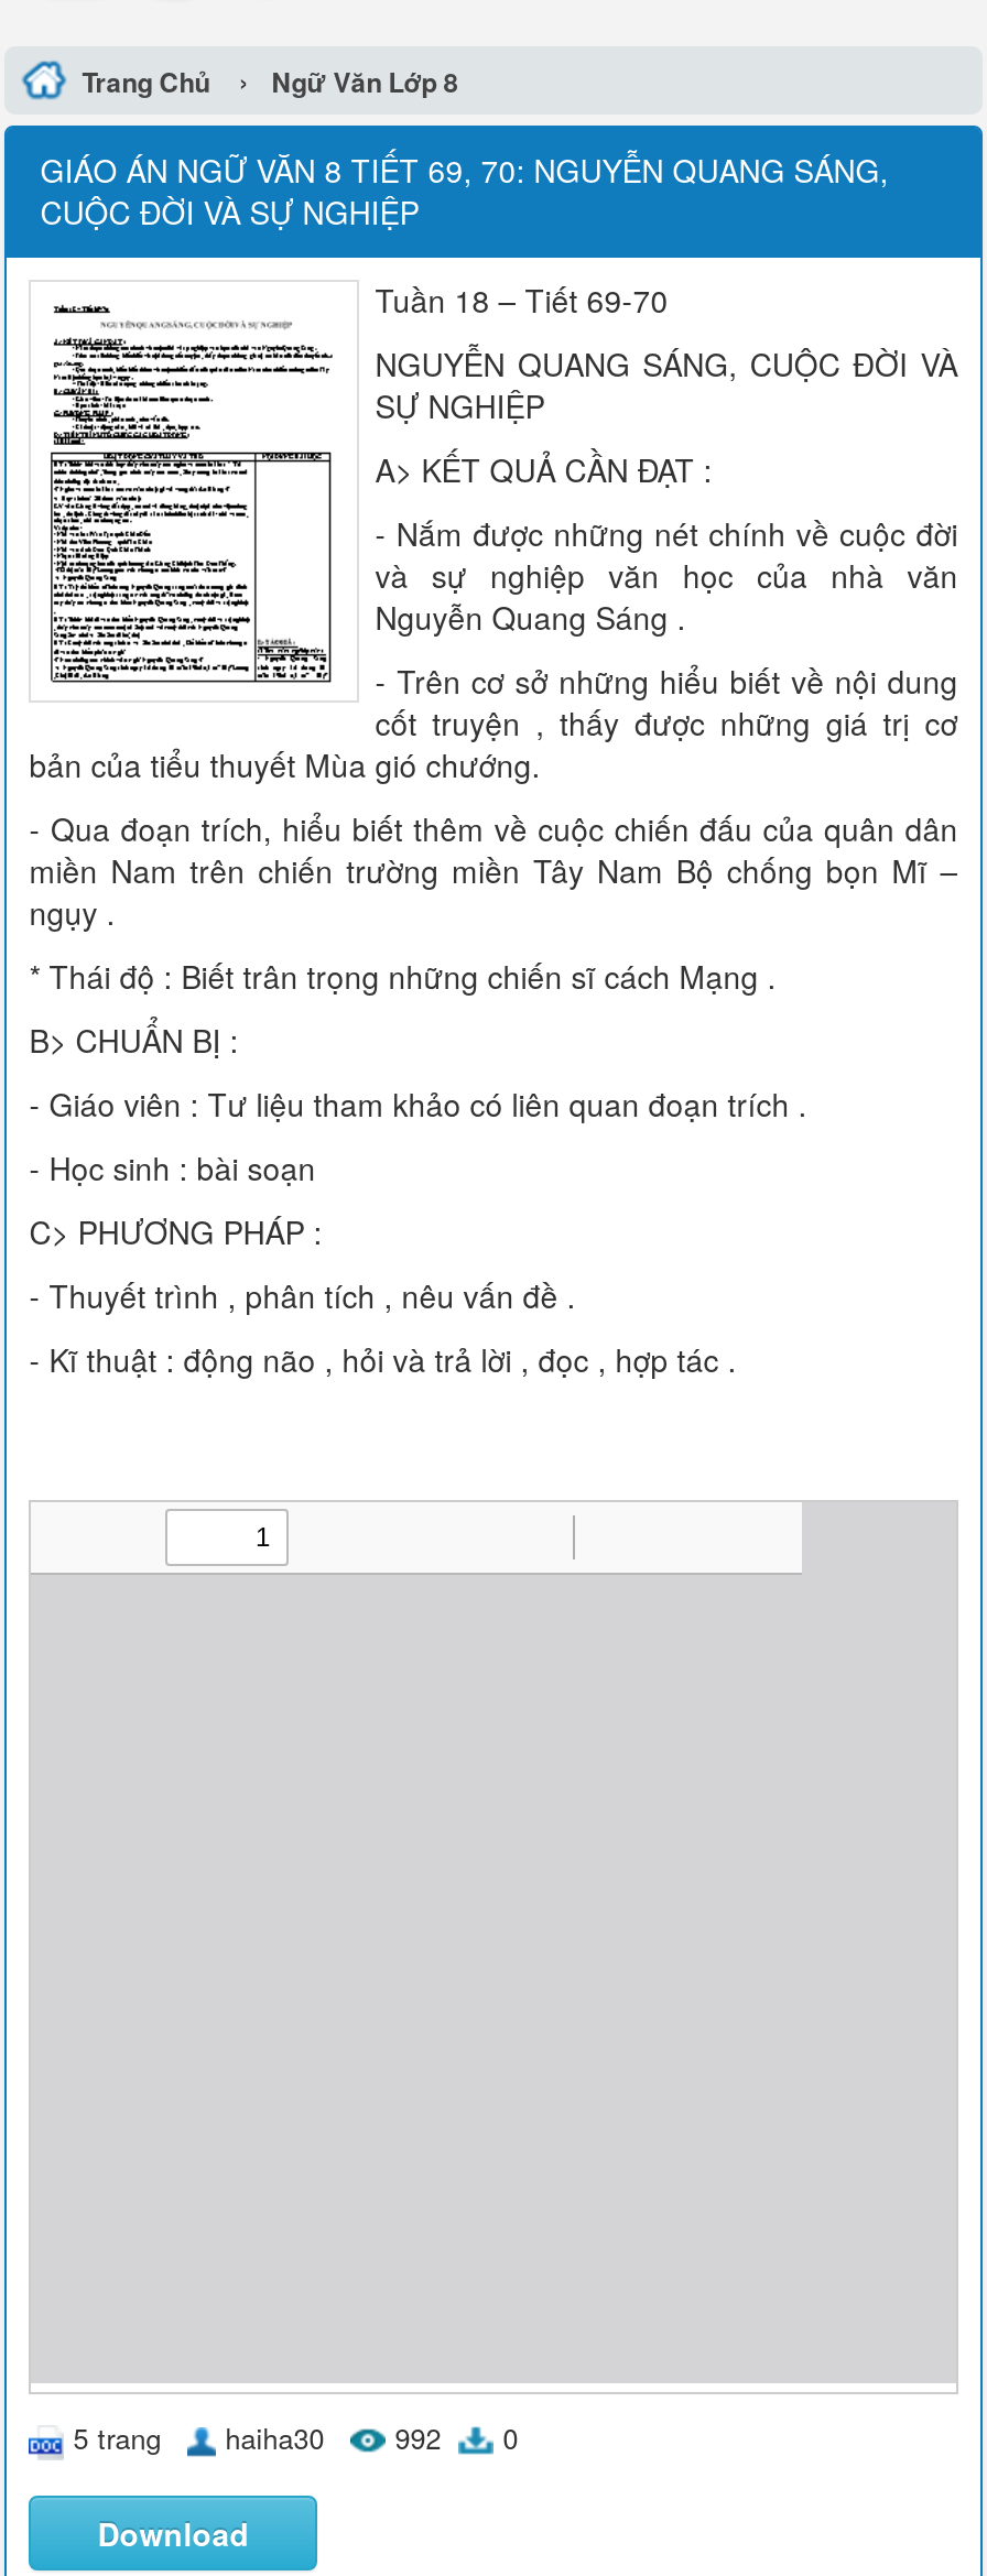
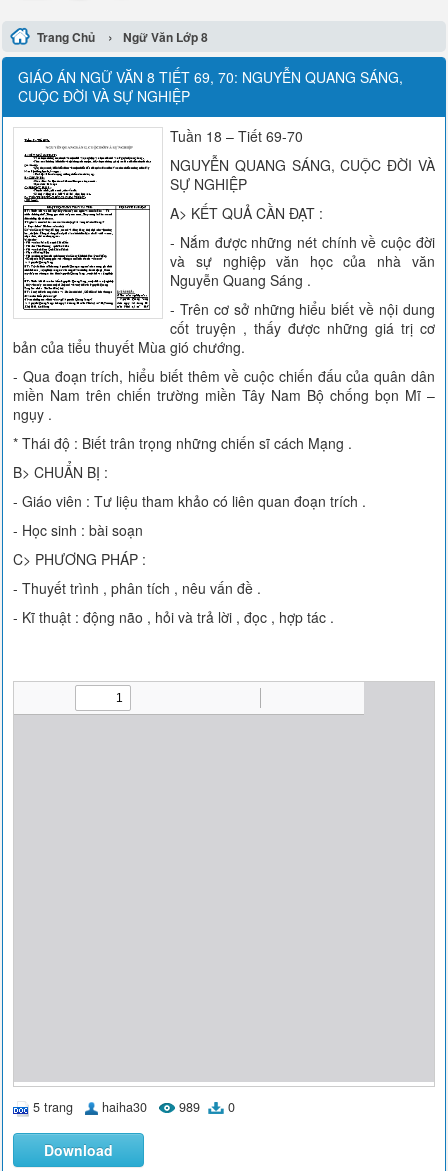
- 5 trang haiha30 992 0
+ 5 trang haiha30 989 0
